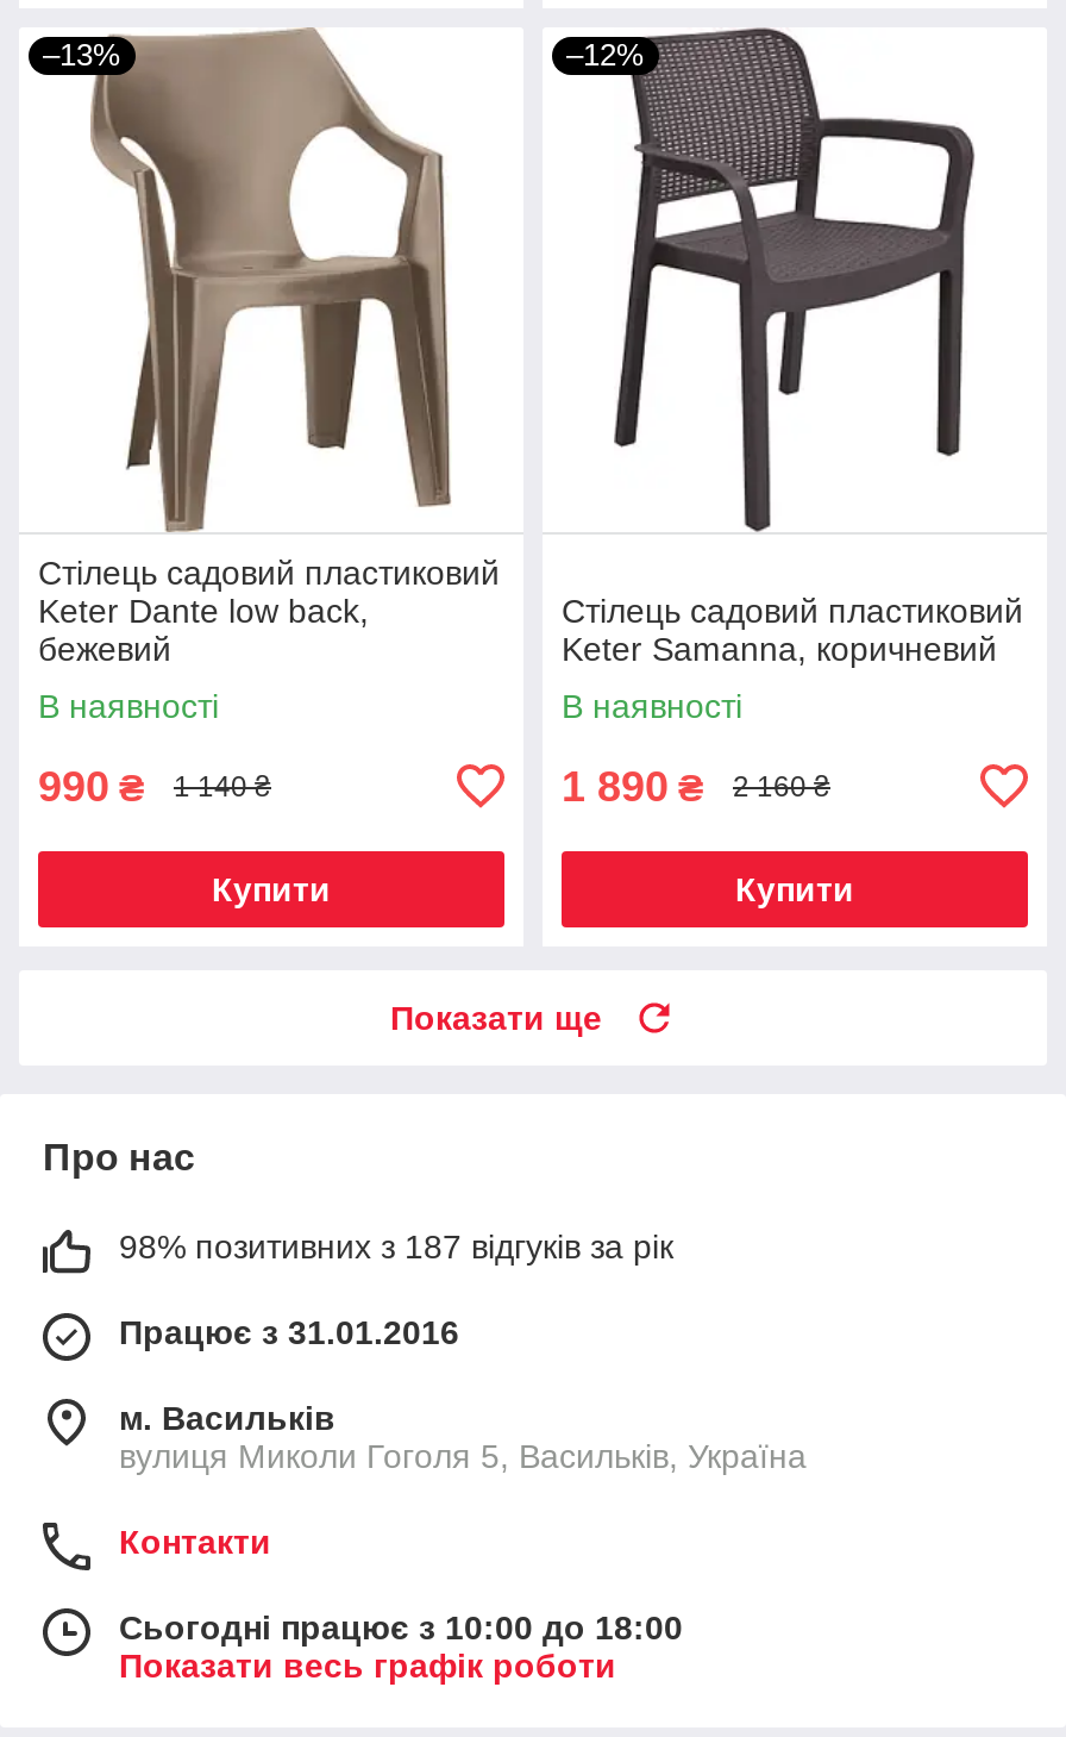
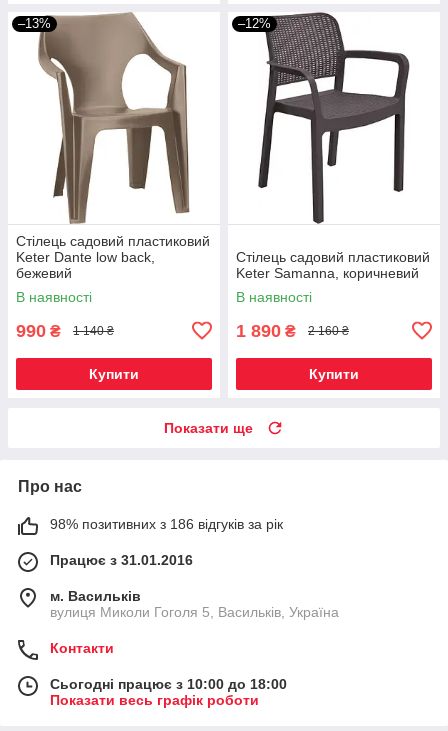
- 98% позитивних з 187 відгуків за рік
+ 98% позитивних з 186 відгуків за рік
